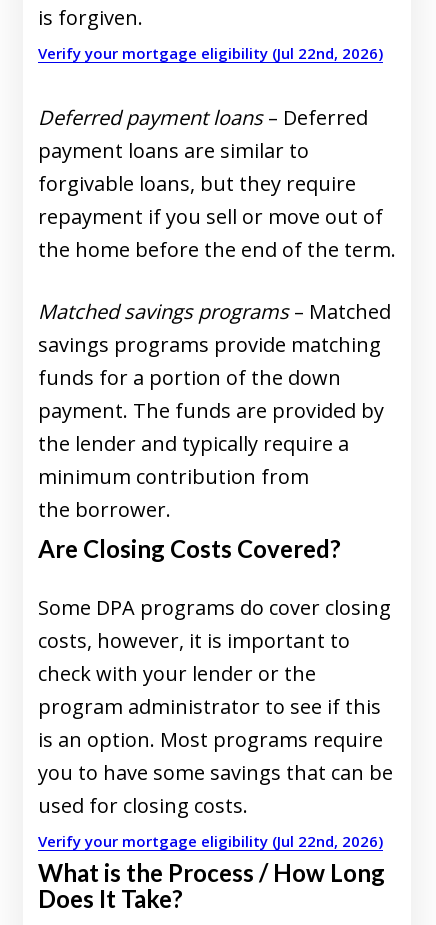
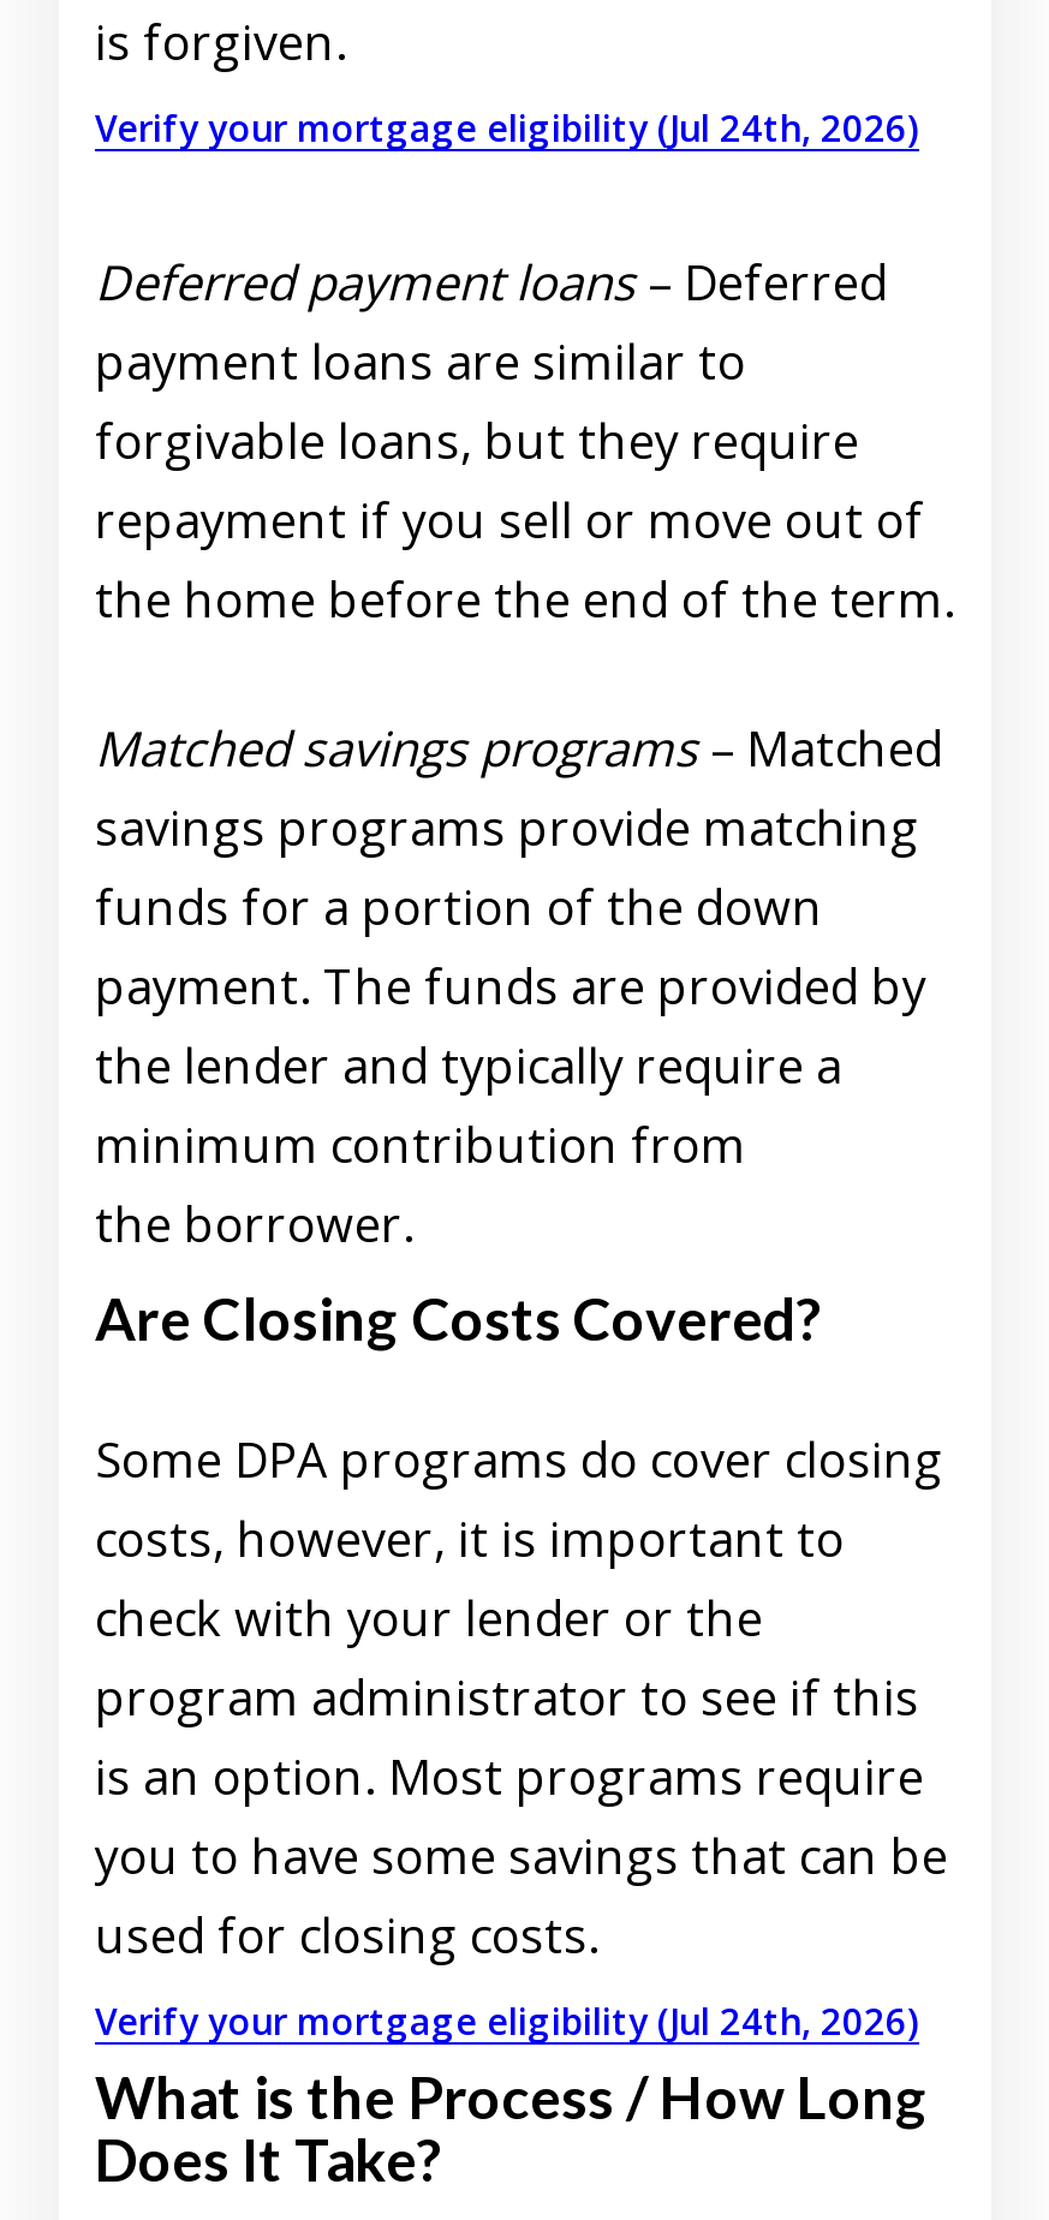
- Verify your mortgage eligibility (Jul 22nd, 2026)
+ Verify your mortgage eligibility (Jul 24th, 2026)

- Verify your mortgage eligibility (Jul 22nd, 2026)
+ Verify your mortgage eligibility (Jul 24th, 2026)
